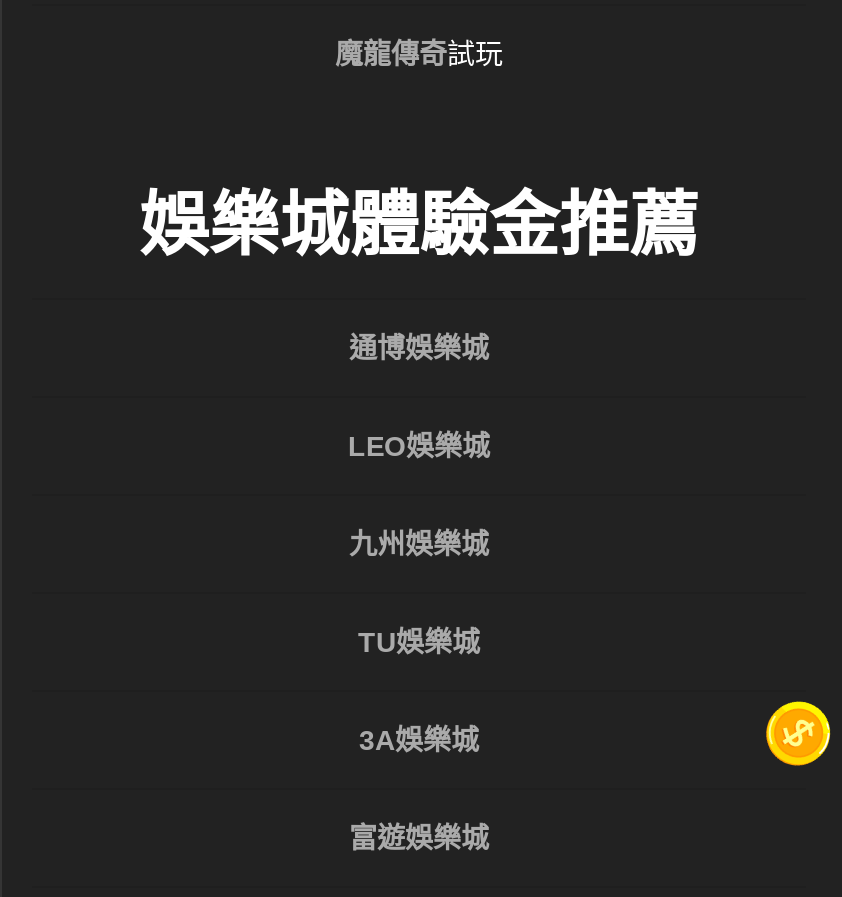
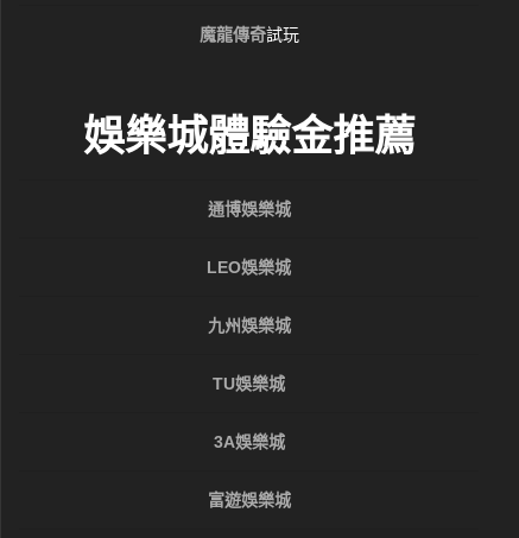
- [image]
